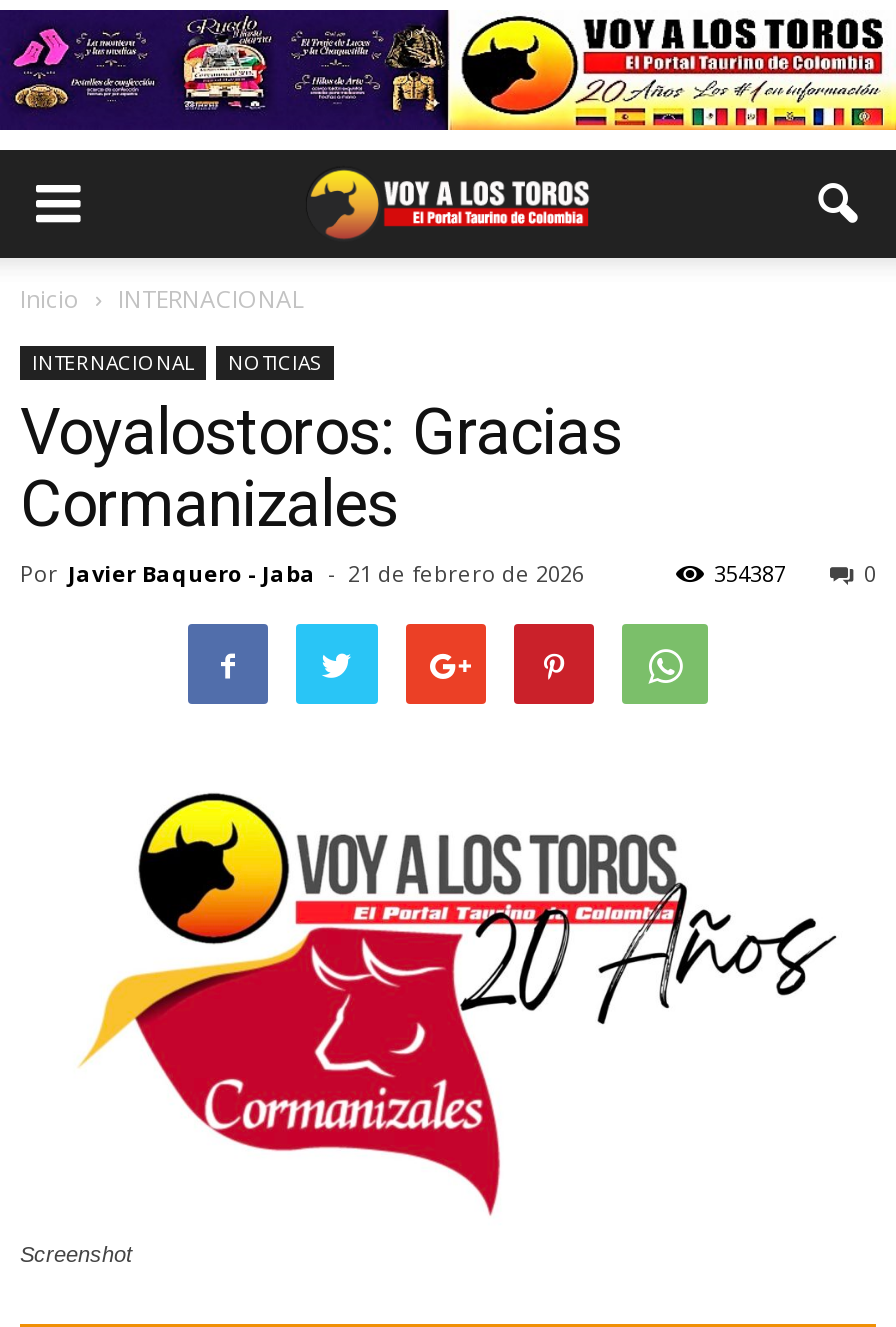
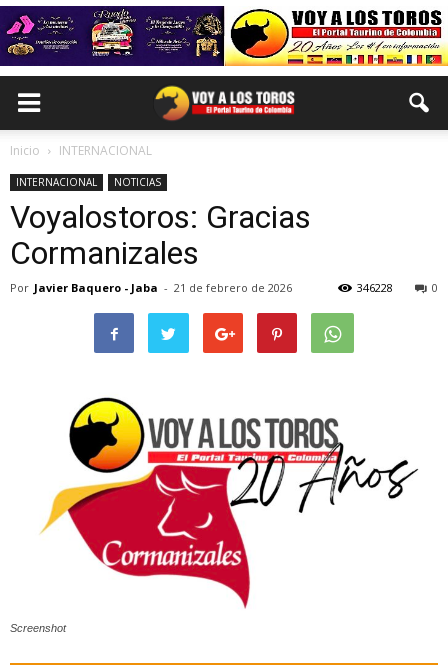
- 354387
+ 346228
